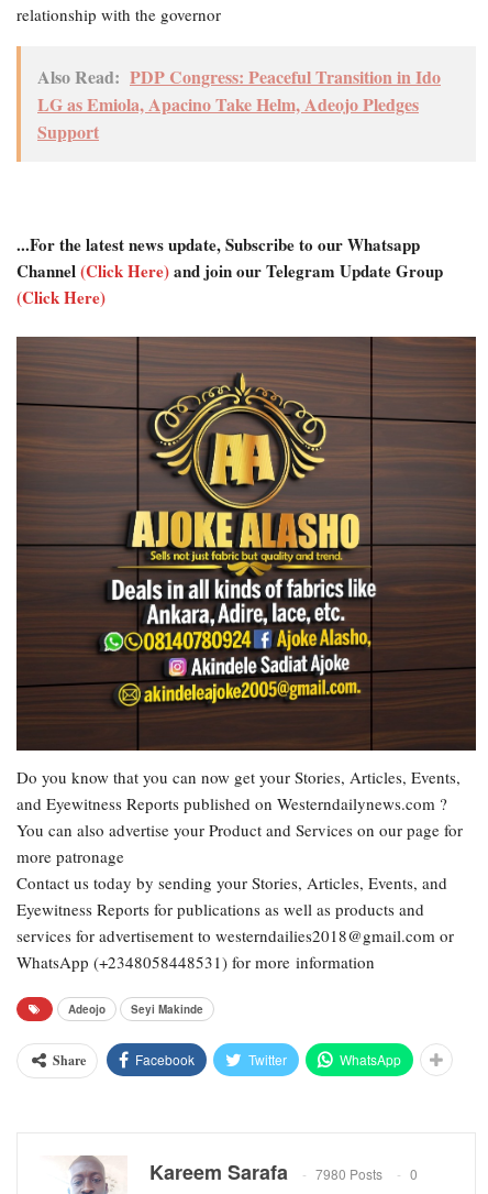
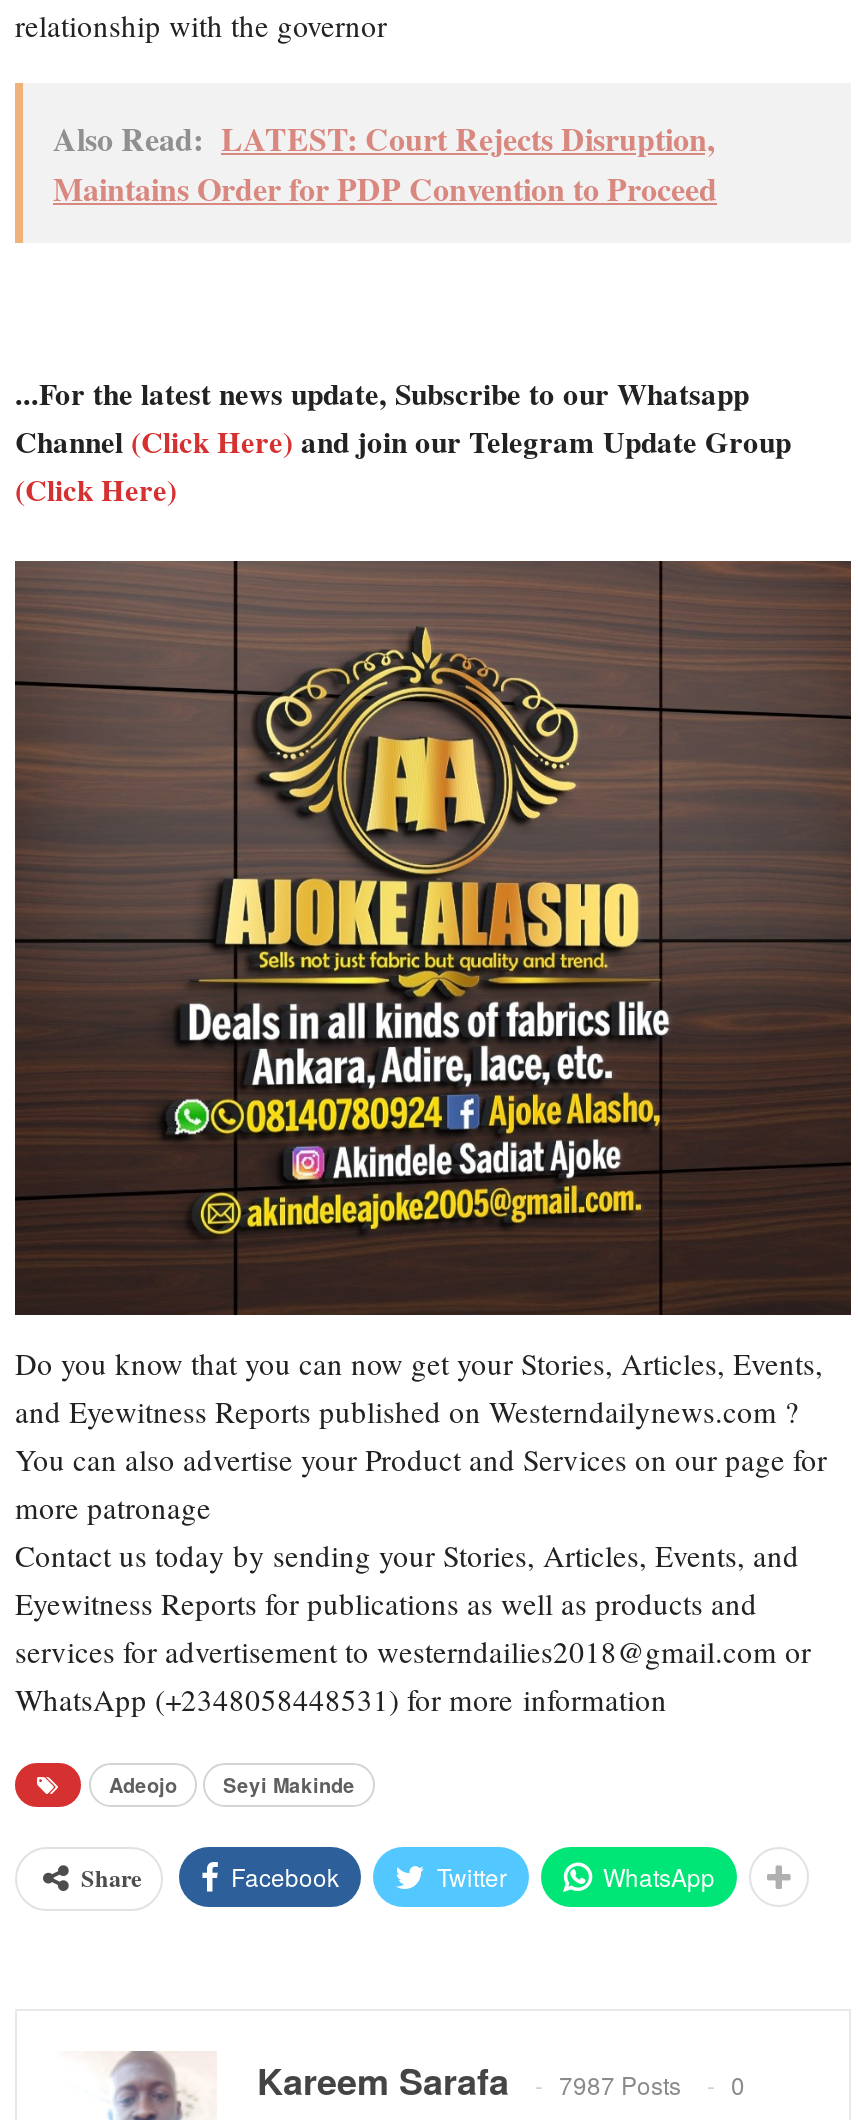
- Also Read: PDP Congress: Peaceful Transition in Ido
- LG as Emiola, Apacino Take Helm, Adeojo Pledges
- Support
+ Also Read: LATEST: Court Rejects Disruption,
+ Maintains Order for PDP Convention to Proceed

- Kareem Sarafa 7980 Posts 0
+ Kareem Sarafa 7987 Posts 0
